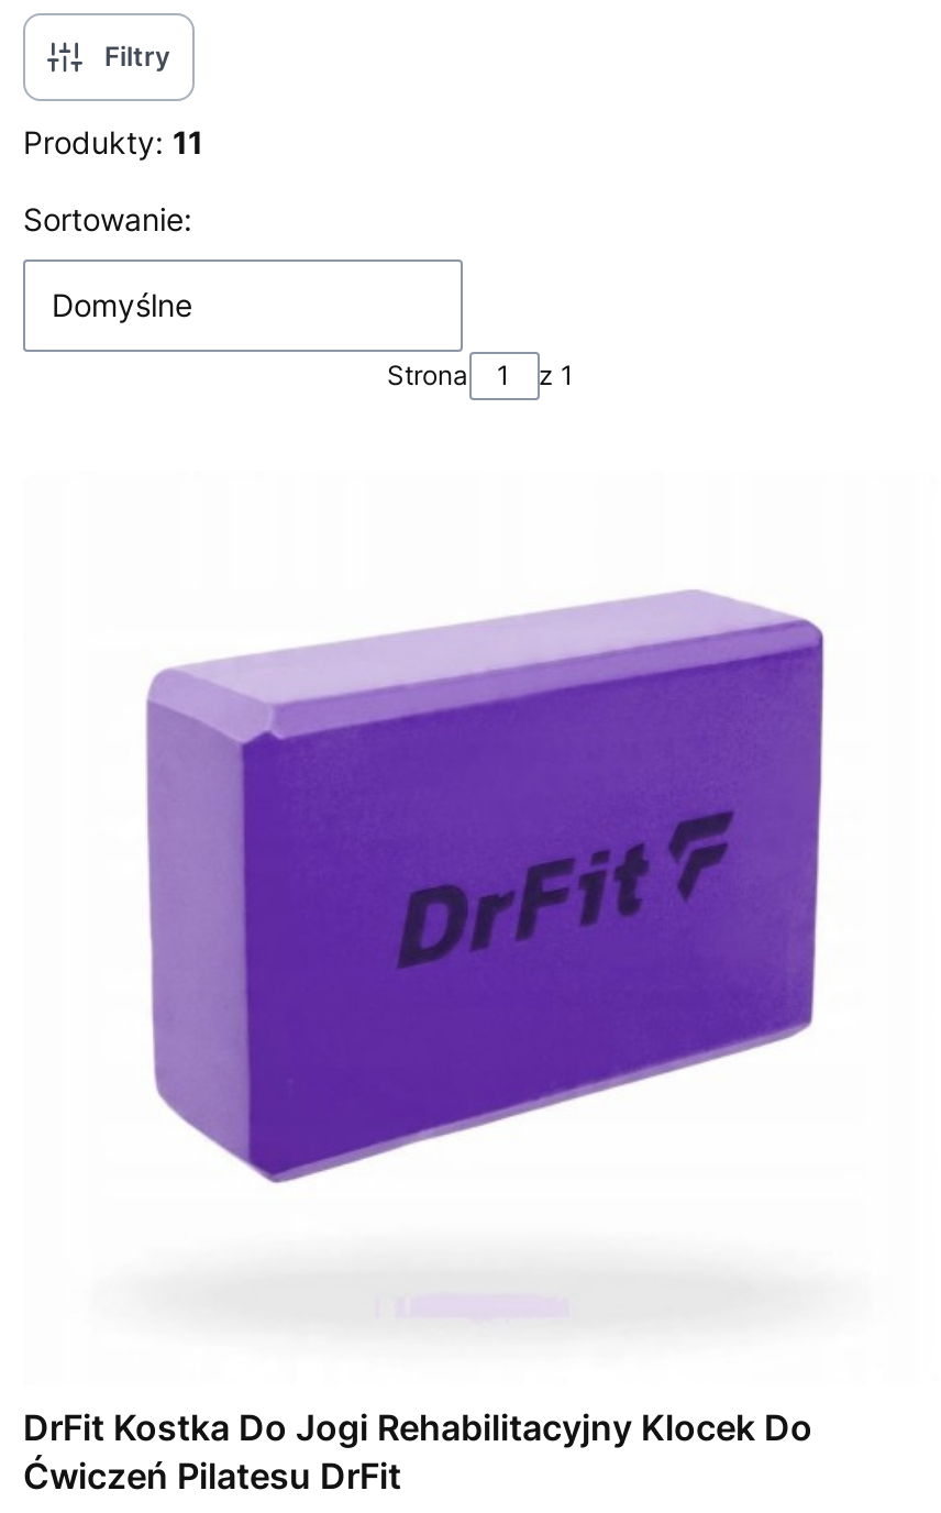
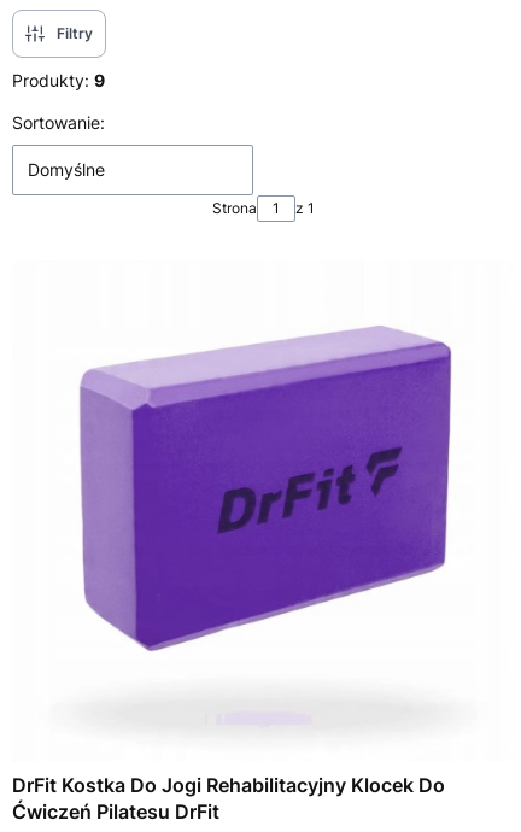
- Produkty: 11
+ Produkty: 9
